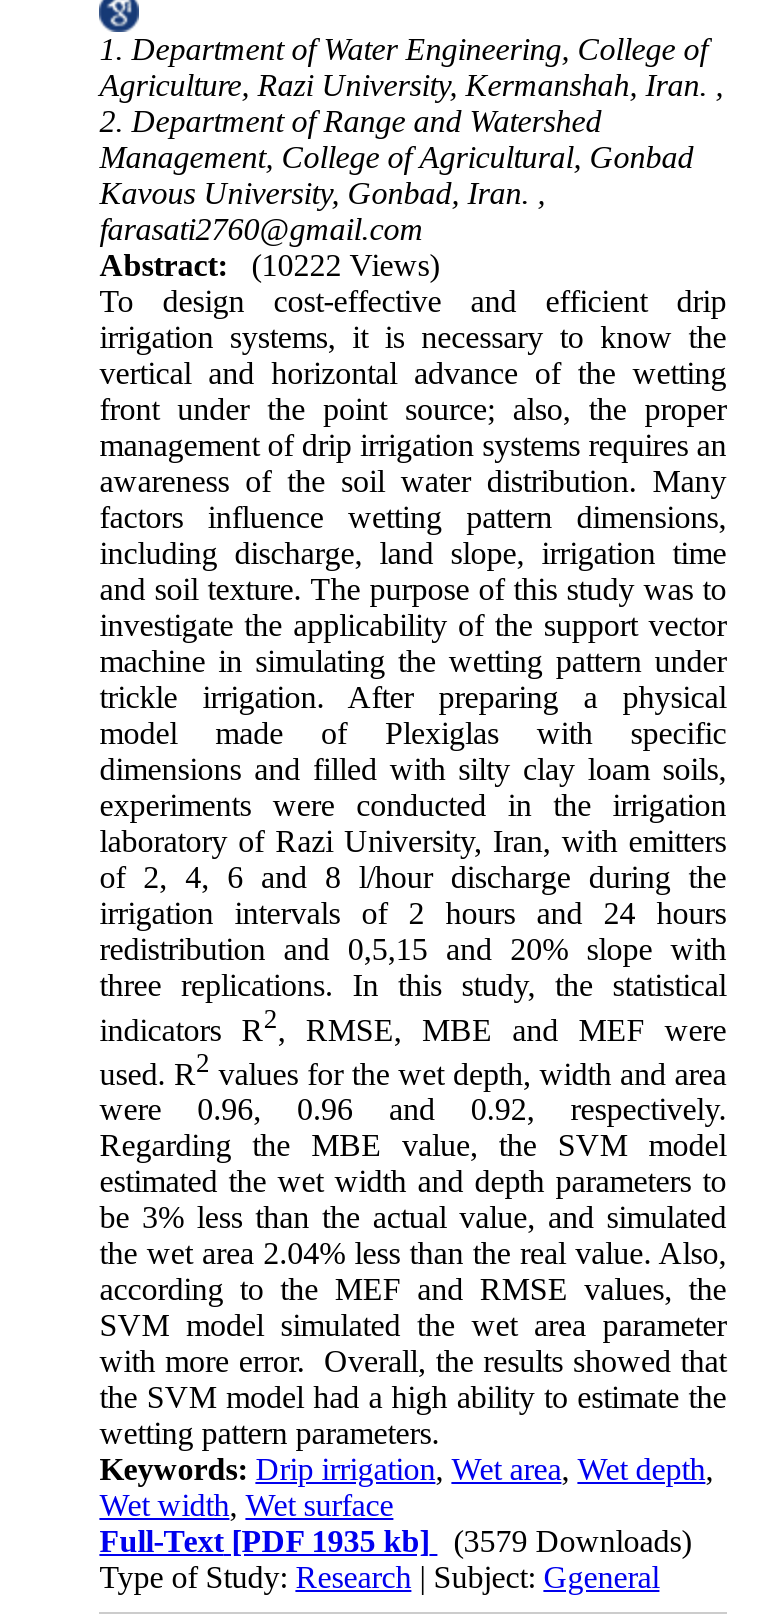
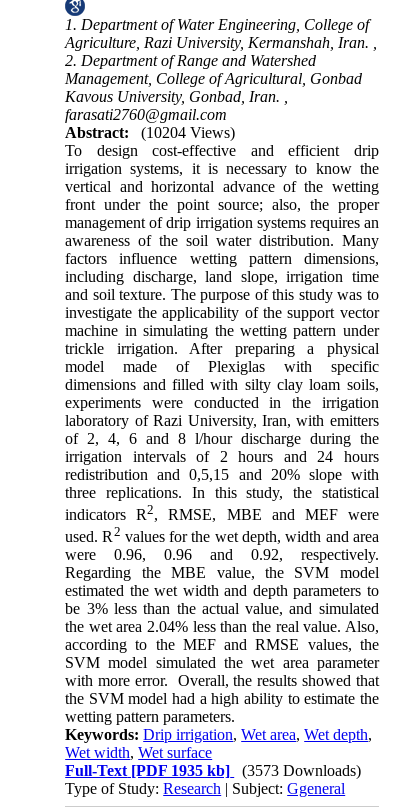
- Abstract: (10222 Views)
+ Abstract: (10204 Views)

- Full-Text [PDF 1935 kb] (3579 Downloads)
+ Full-Text [PDF 1935 kb] (3573 Downloads)
